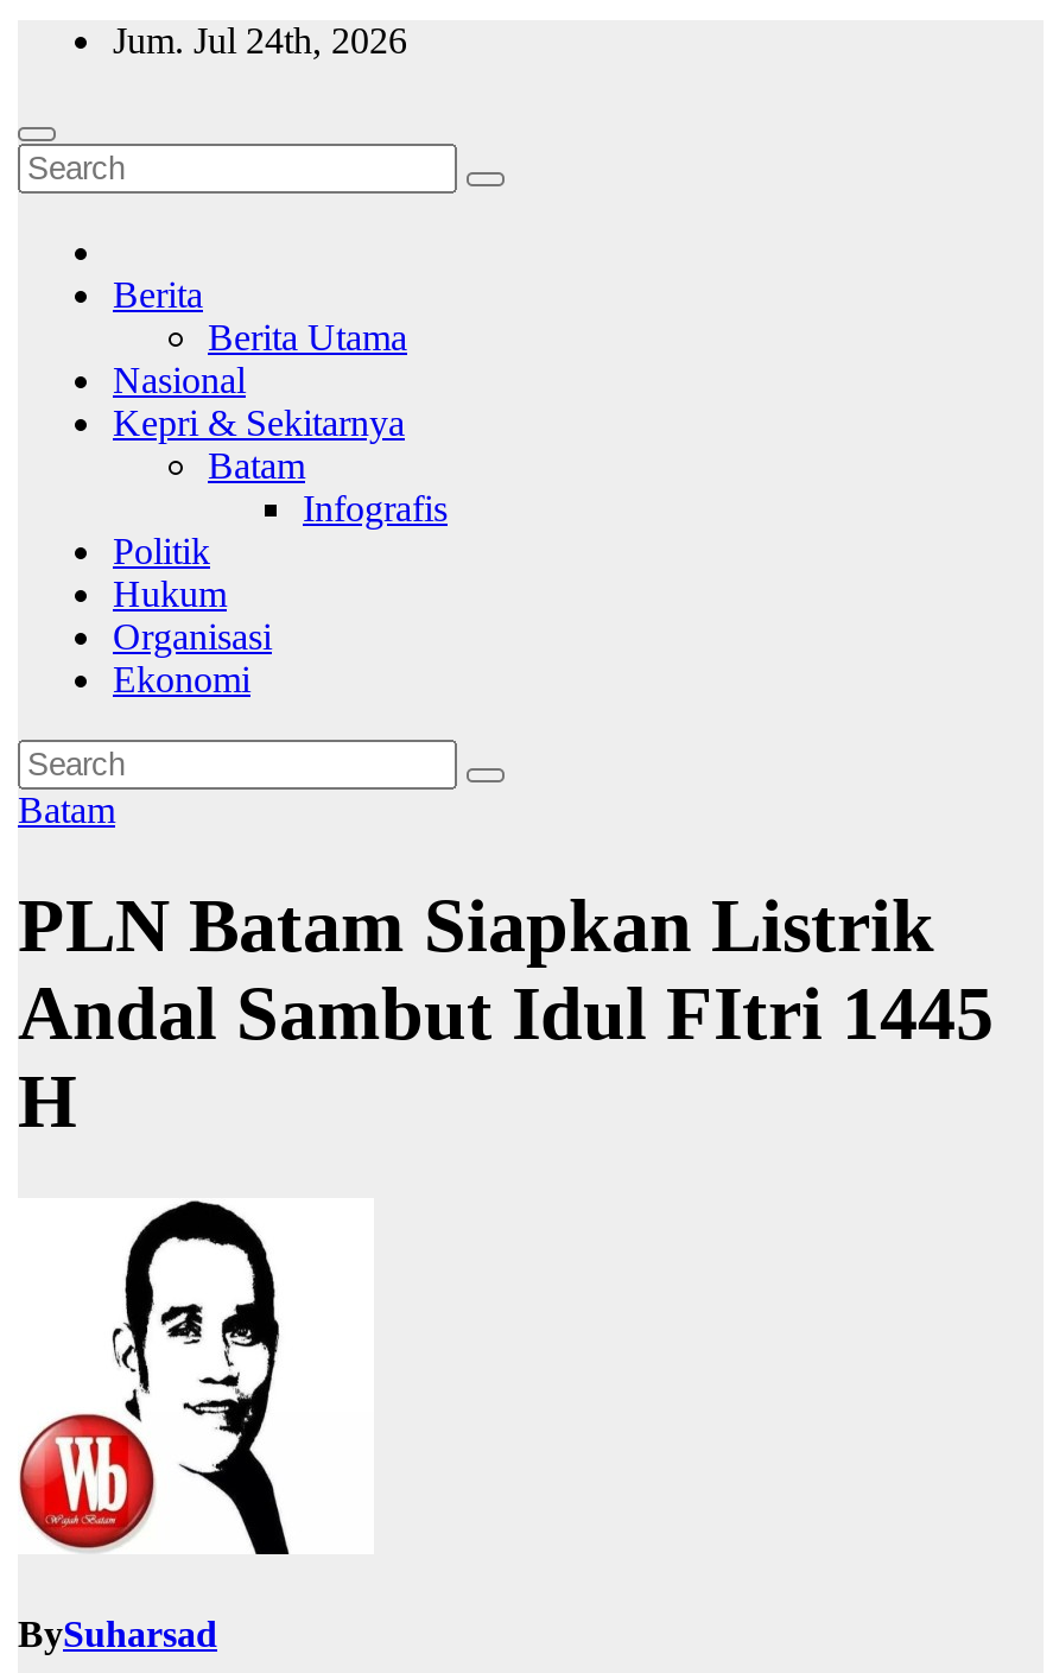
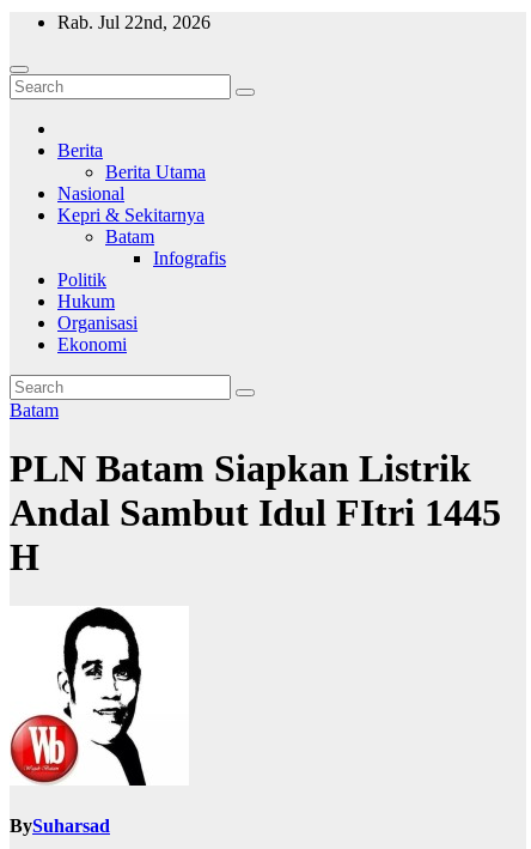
- Jum. Jul 24th, 2026
+ Rab. Jul 22nd, 2026
